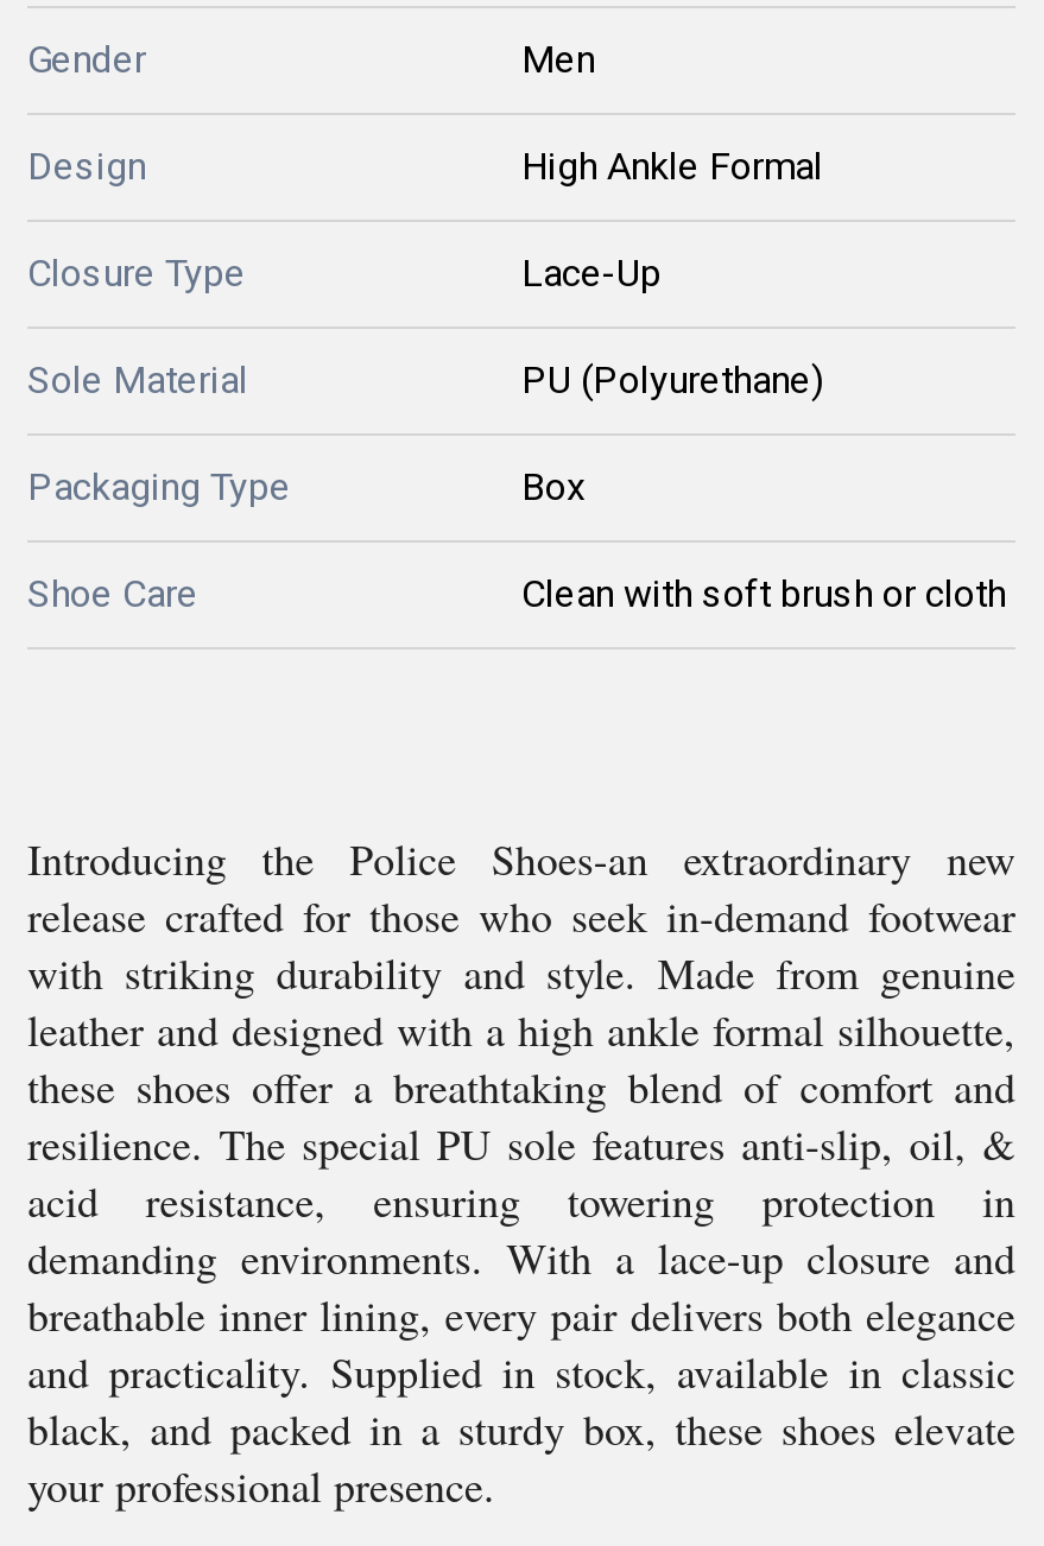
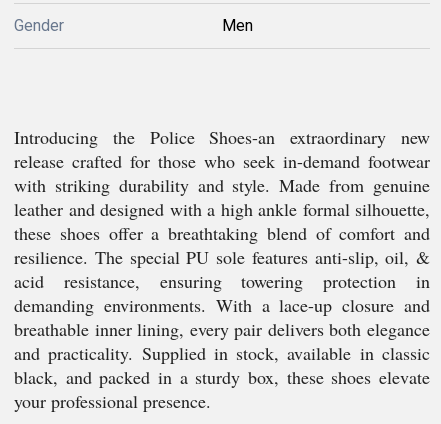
- Design
- High Ankle Formal
- Closure Type
- Lace-Up
- Sole Material
- PU (Polyurethane)
- Packaging Type
- Box
- Shoe Care
- Clean with soft brush or cloth
